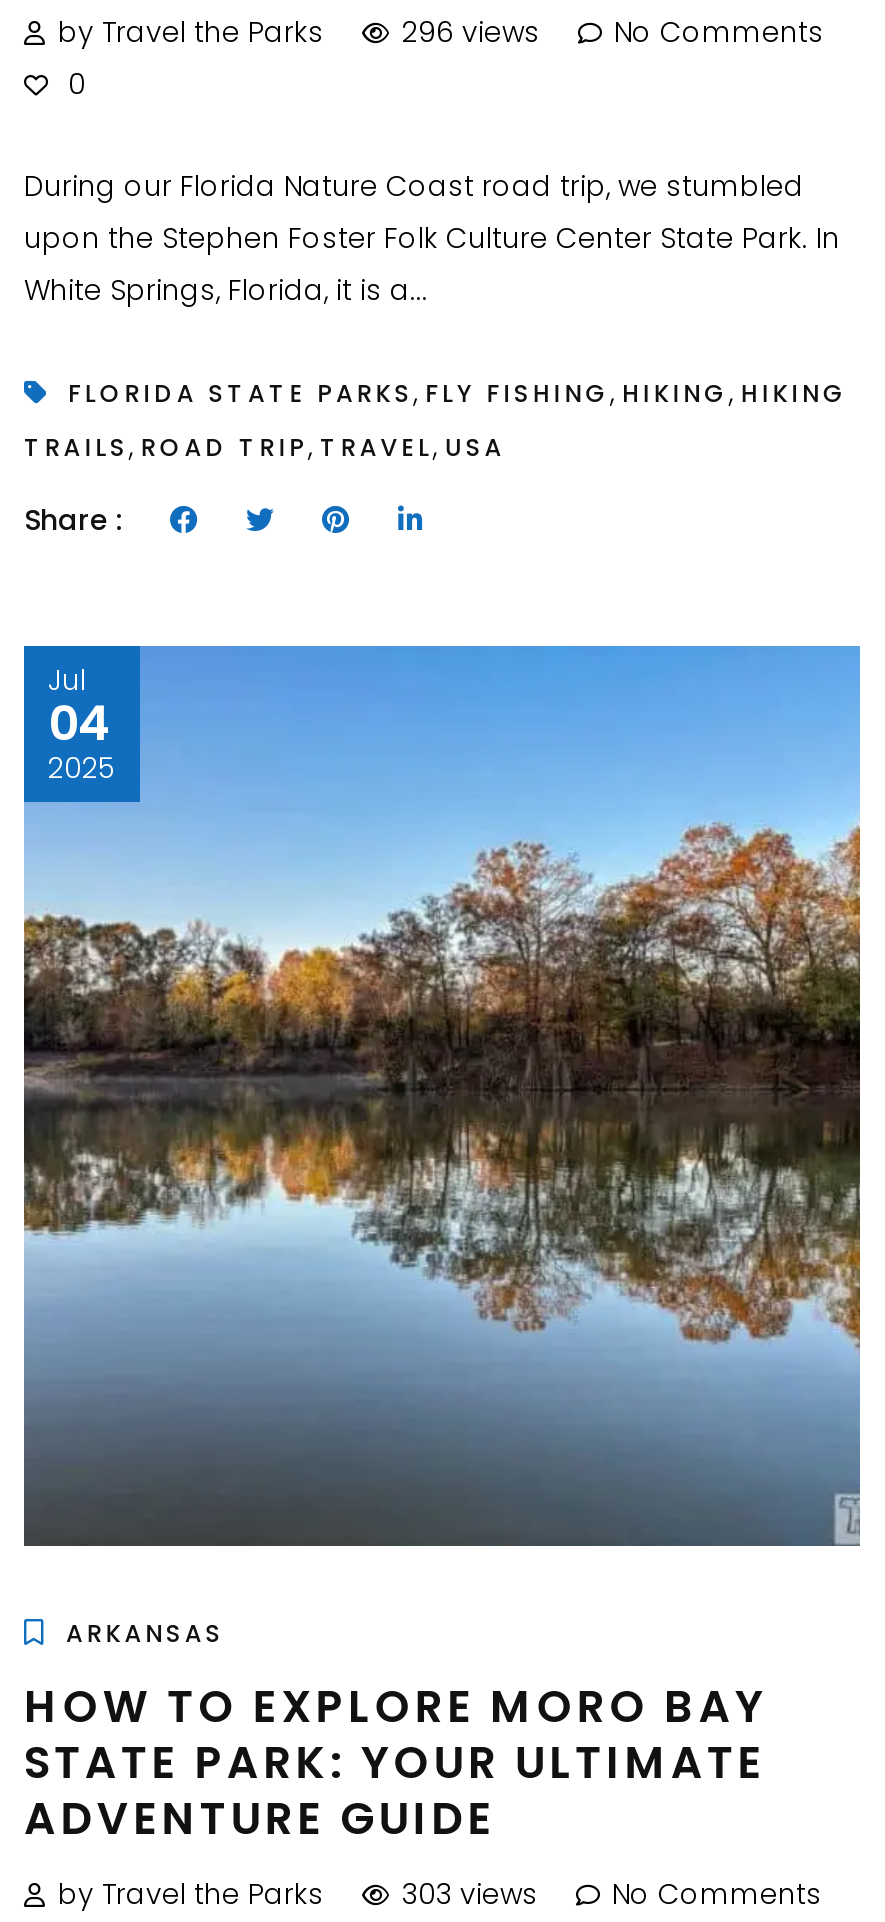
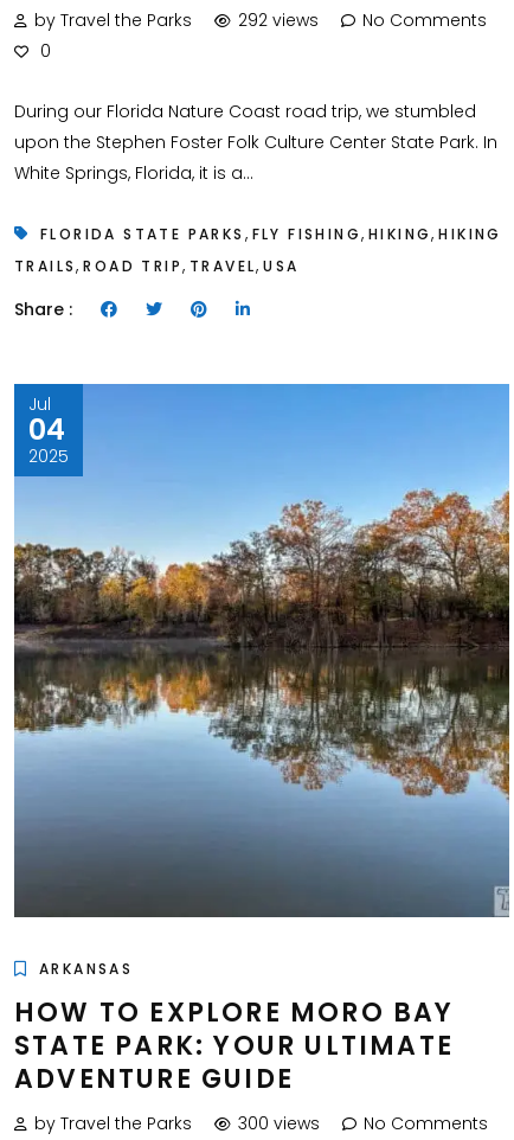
- by Travel the Parks 296 views No Comments
+ by Travel the Parks 292 views No Comments

- by Travel the Parks 303 views No Comments
+ by Travel the Parks 300 views No Comments
